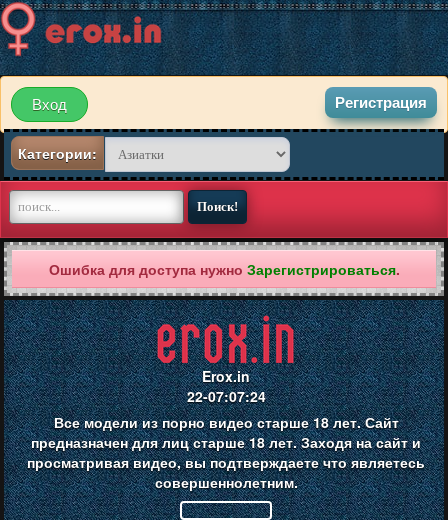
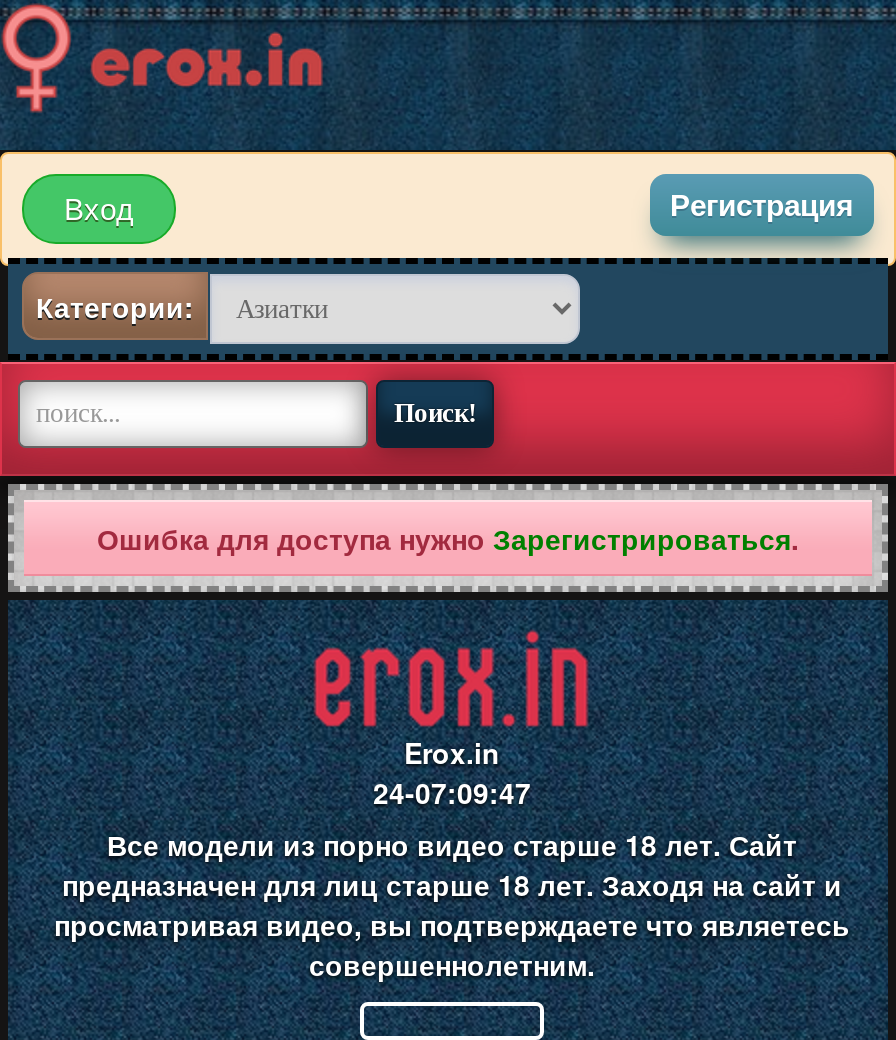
- 22-07:07:24
+ 24-07:09:47
